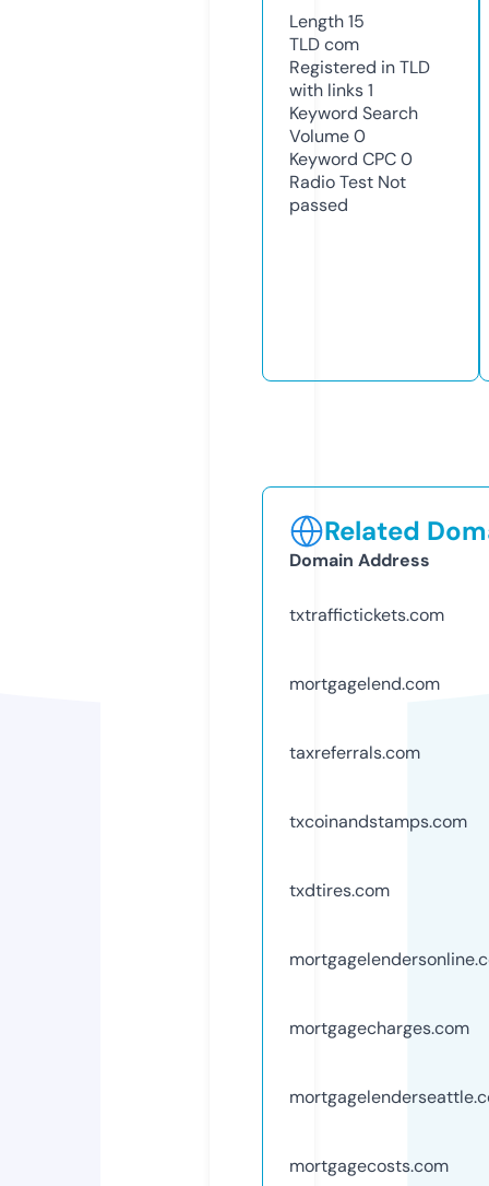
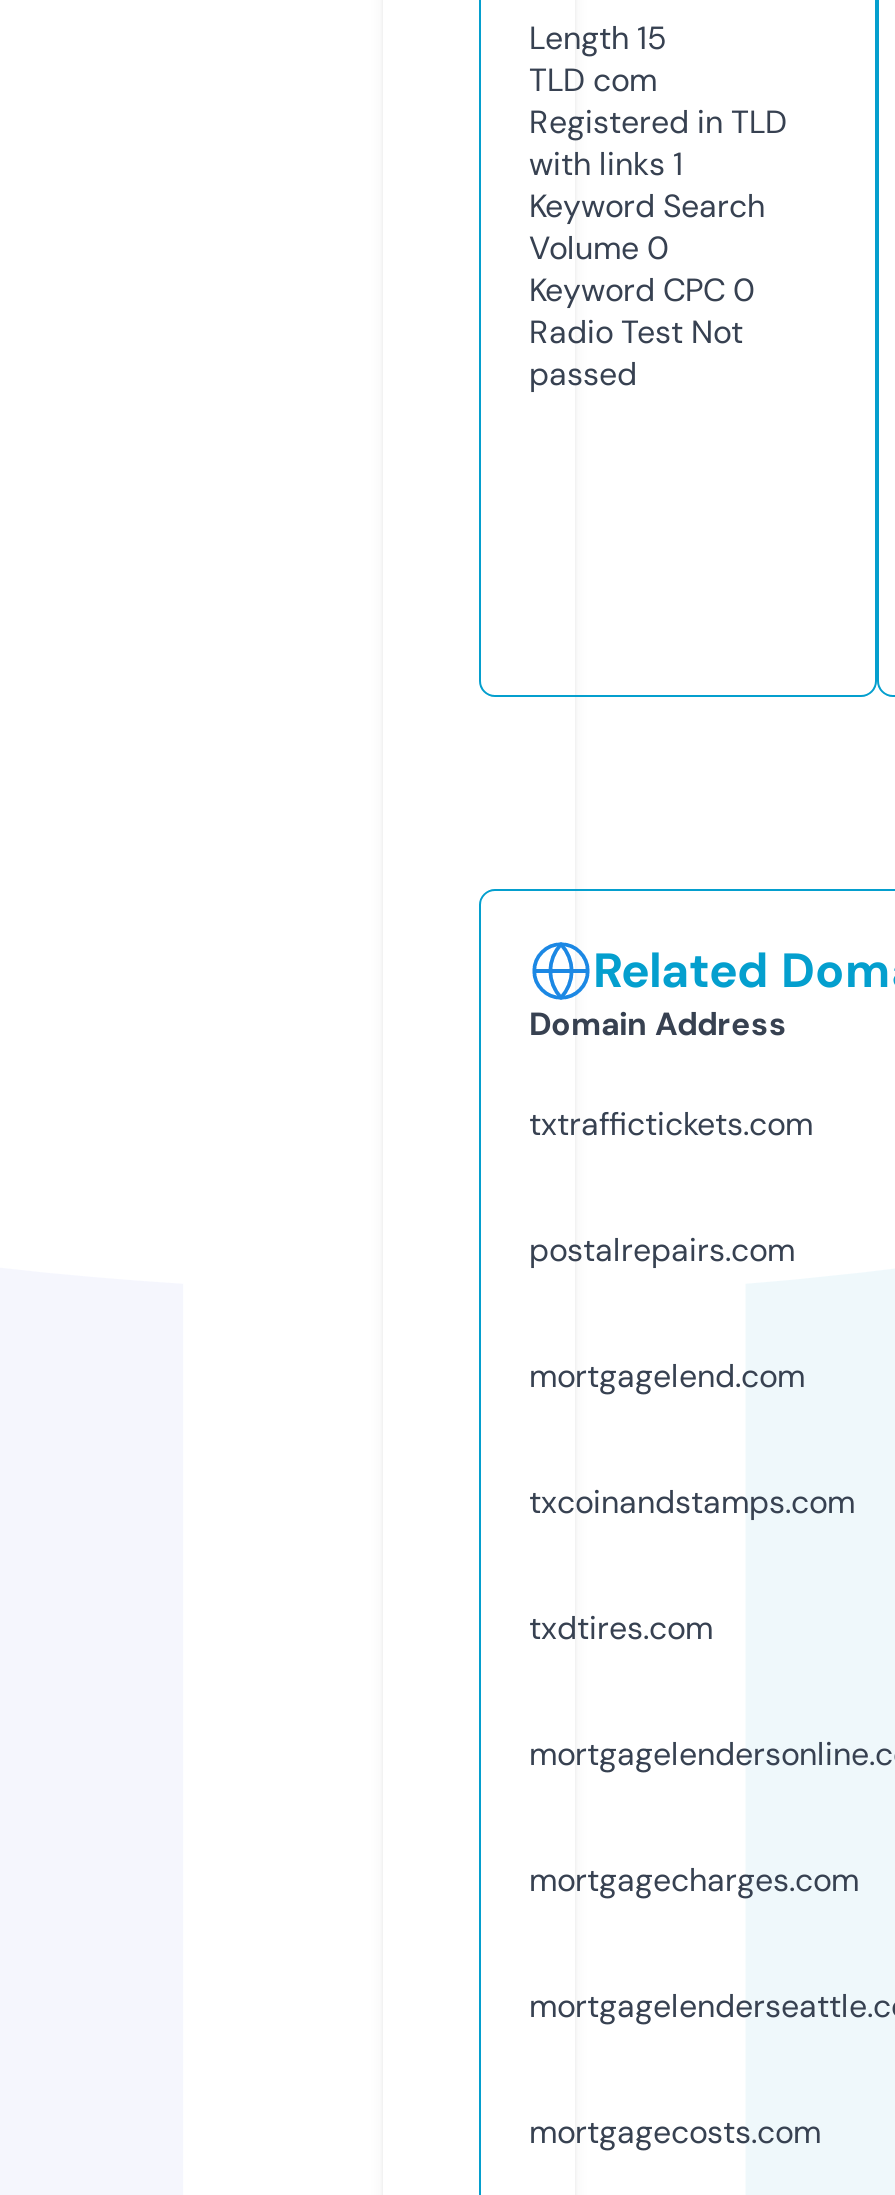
+ postalrepairs.com

moved down: mortgagelend.com

- taxreferrals.com
